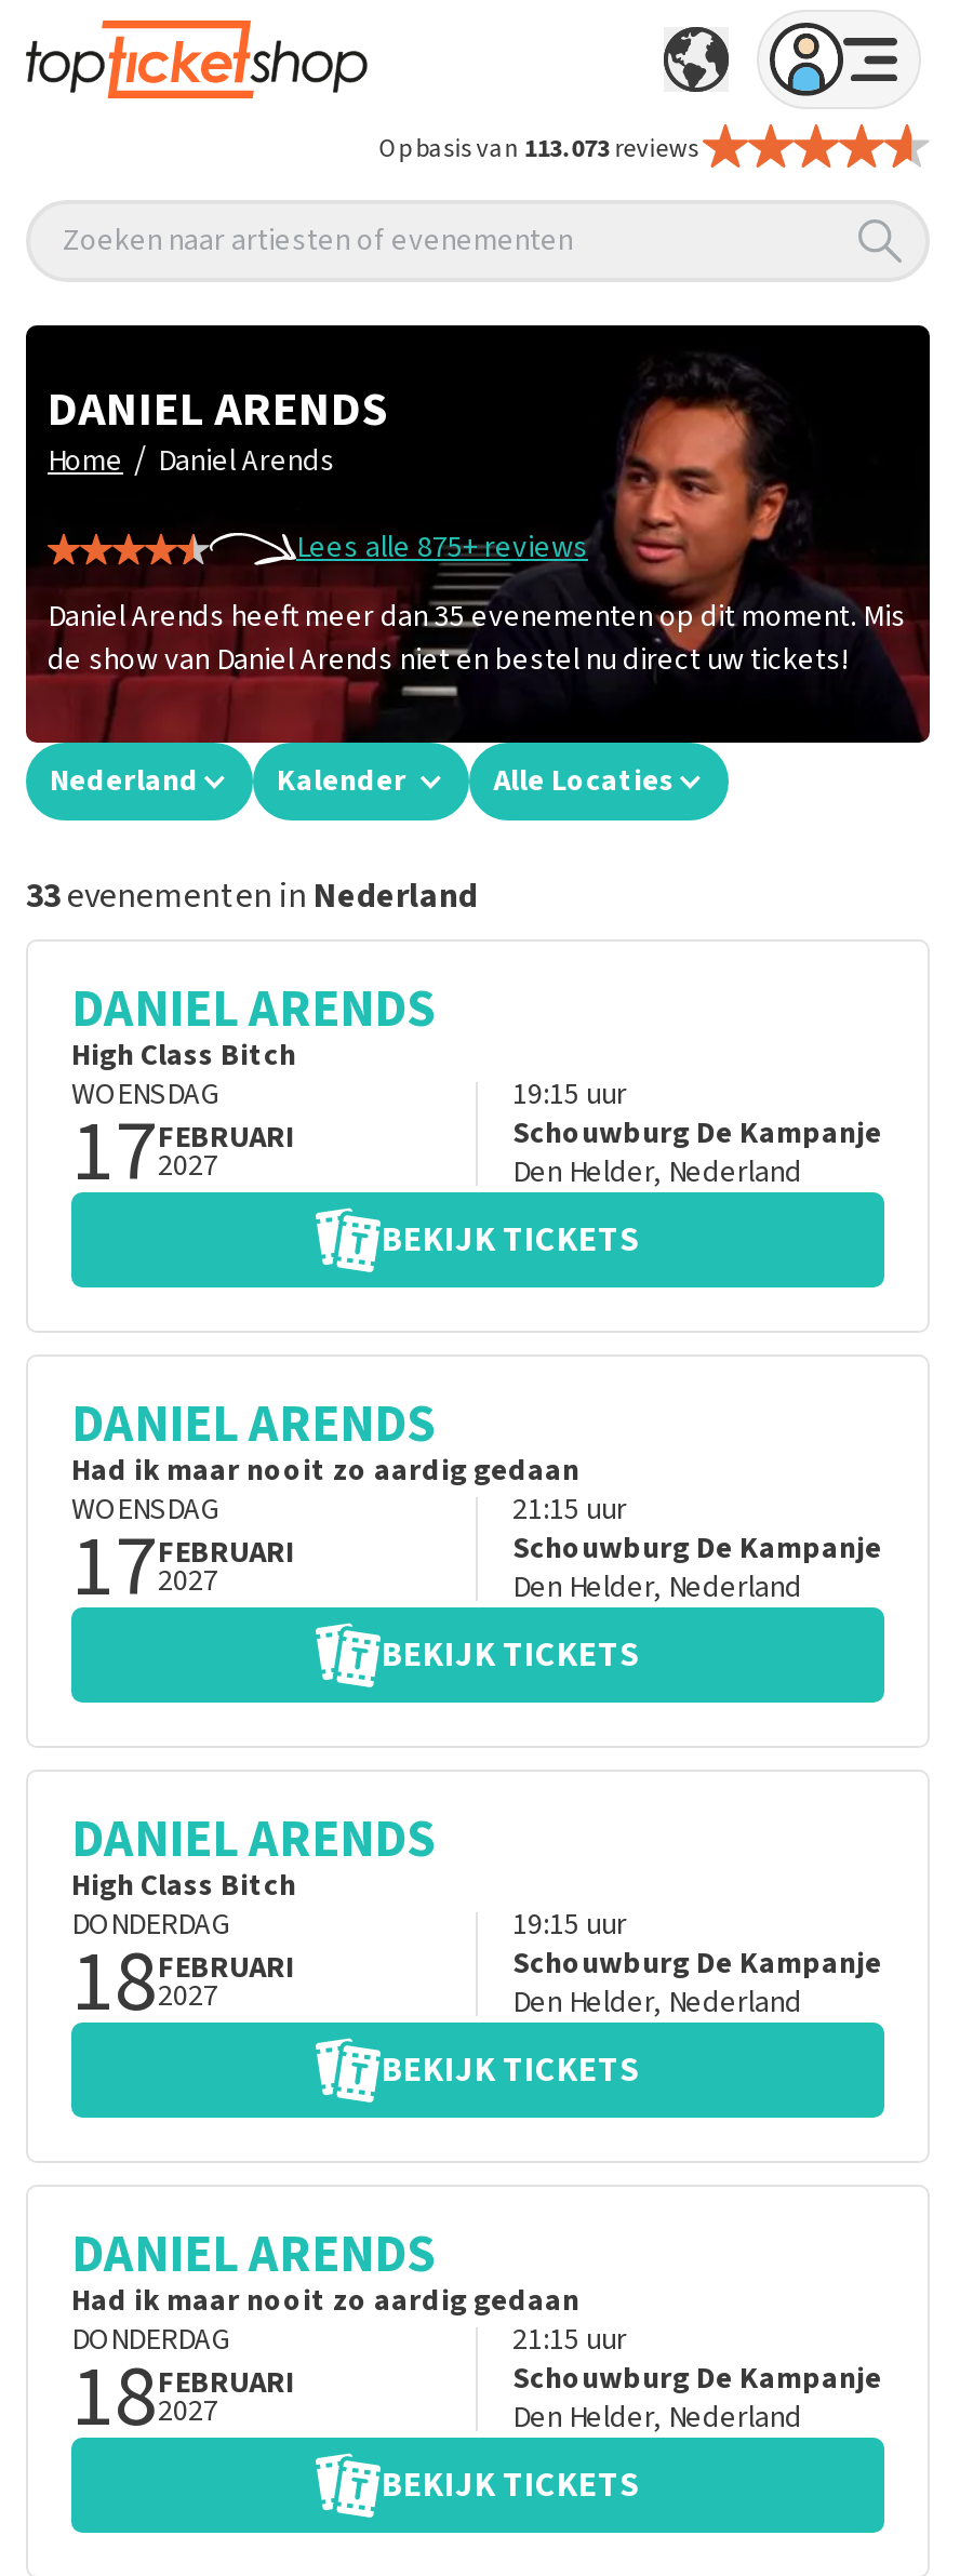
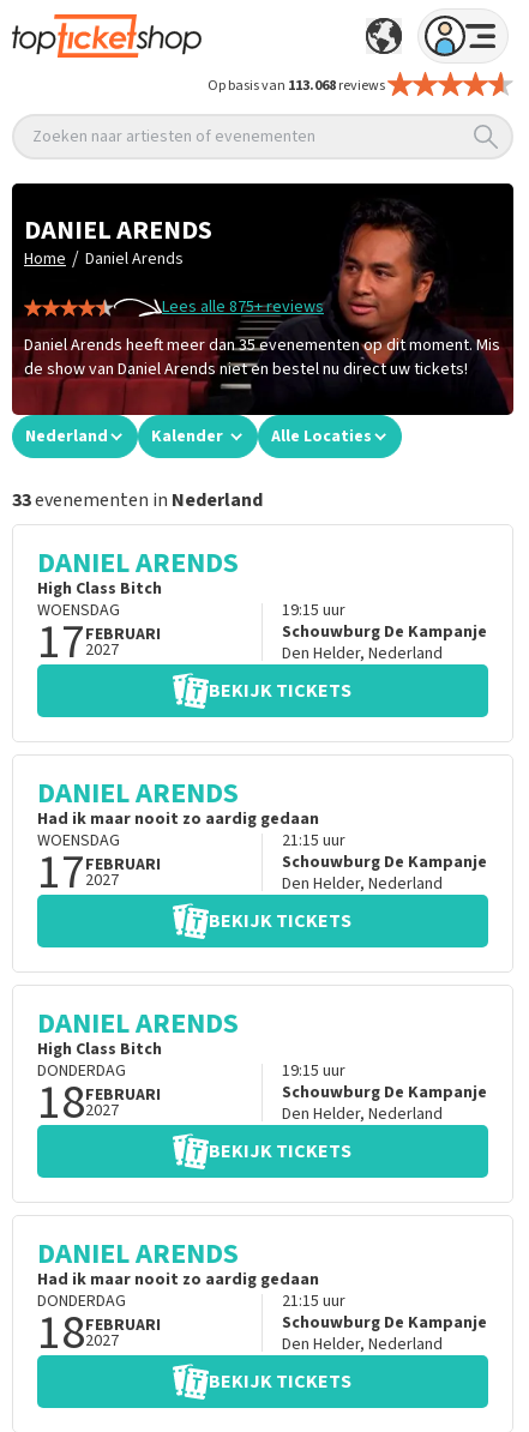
- Op basis van 113.073 reviews
+ Op basis van 113.068 reviews
